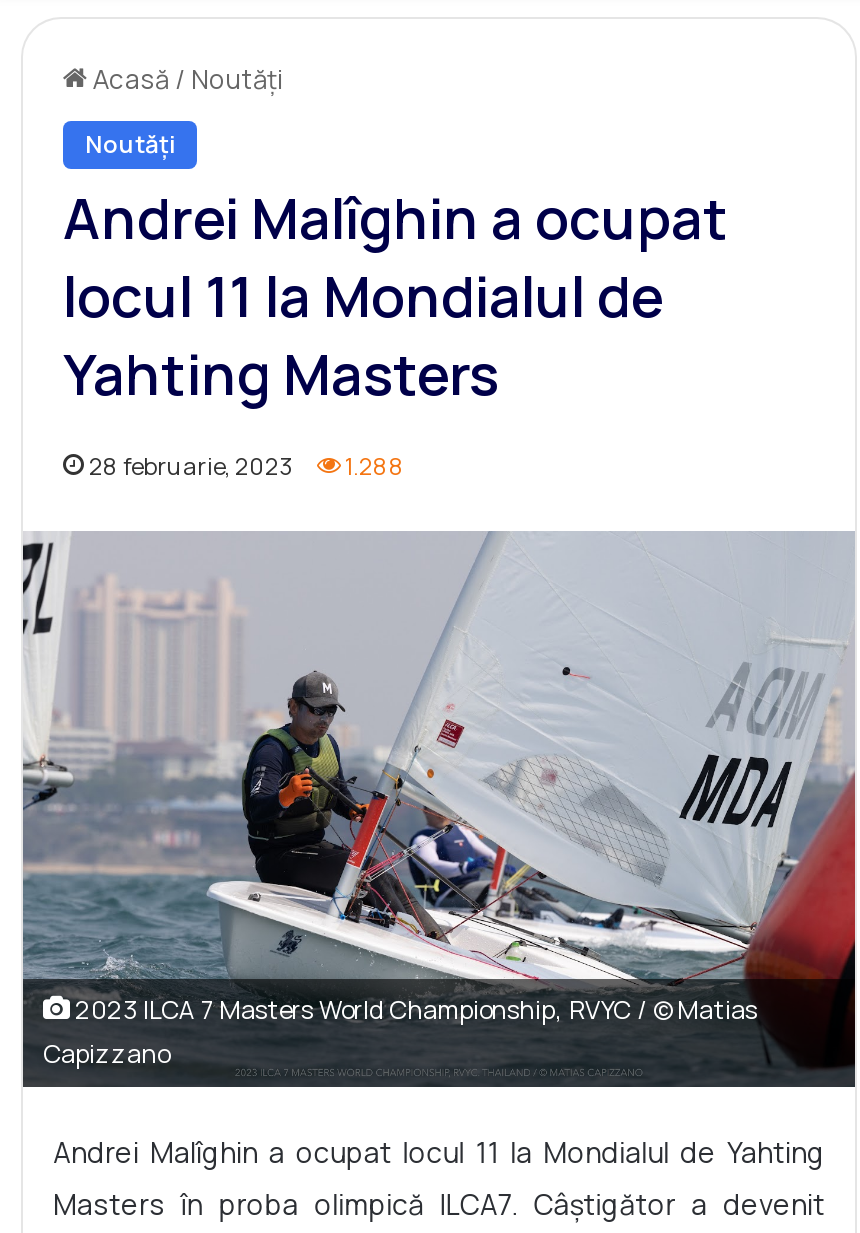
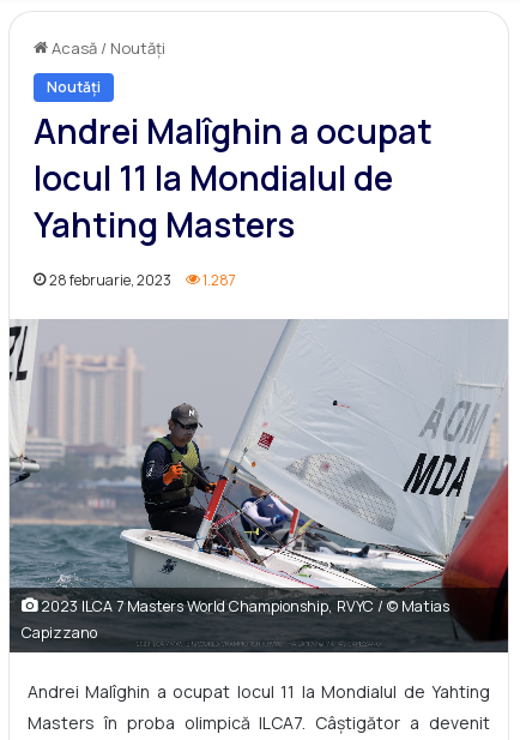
- 28 februarie, 2023 1.288
+ 28 februarie, 2023 1.287
